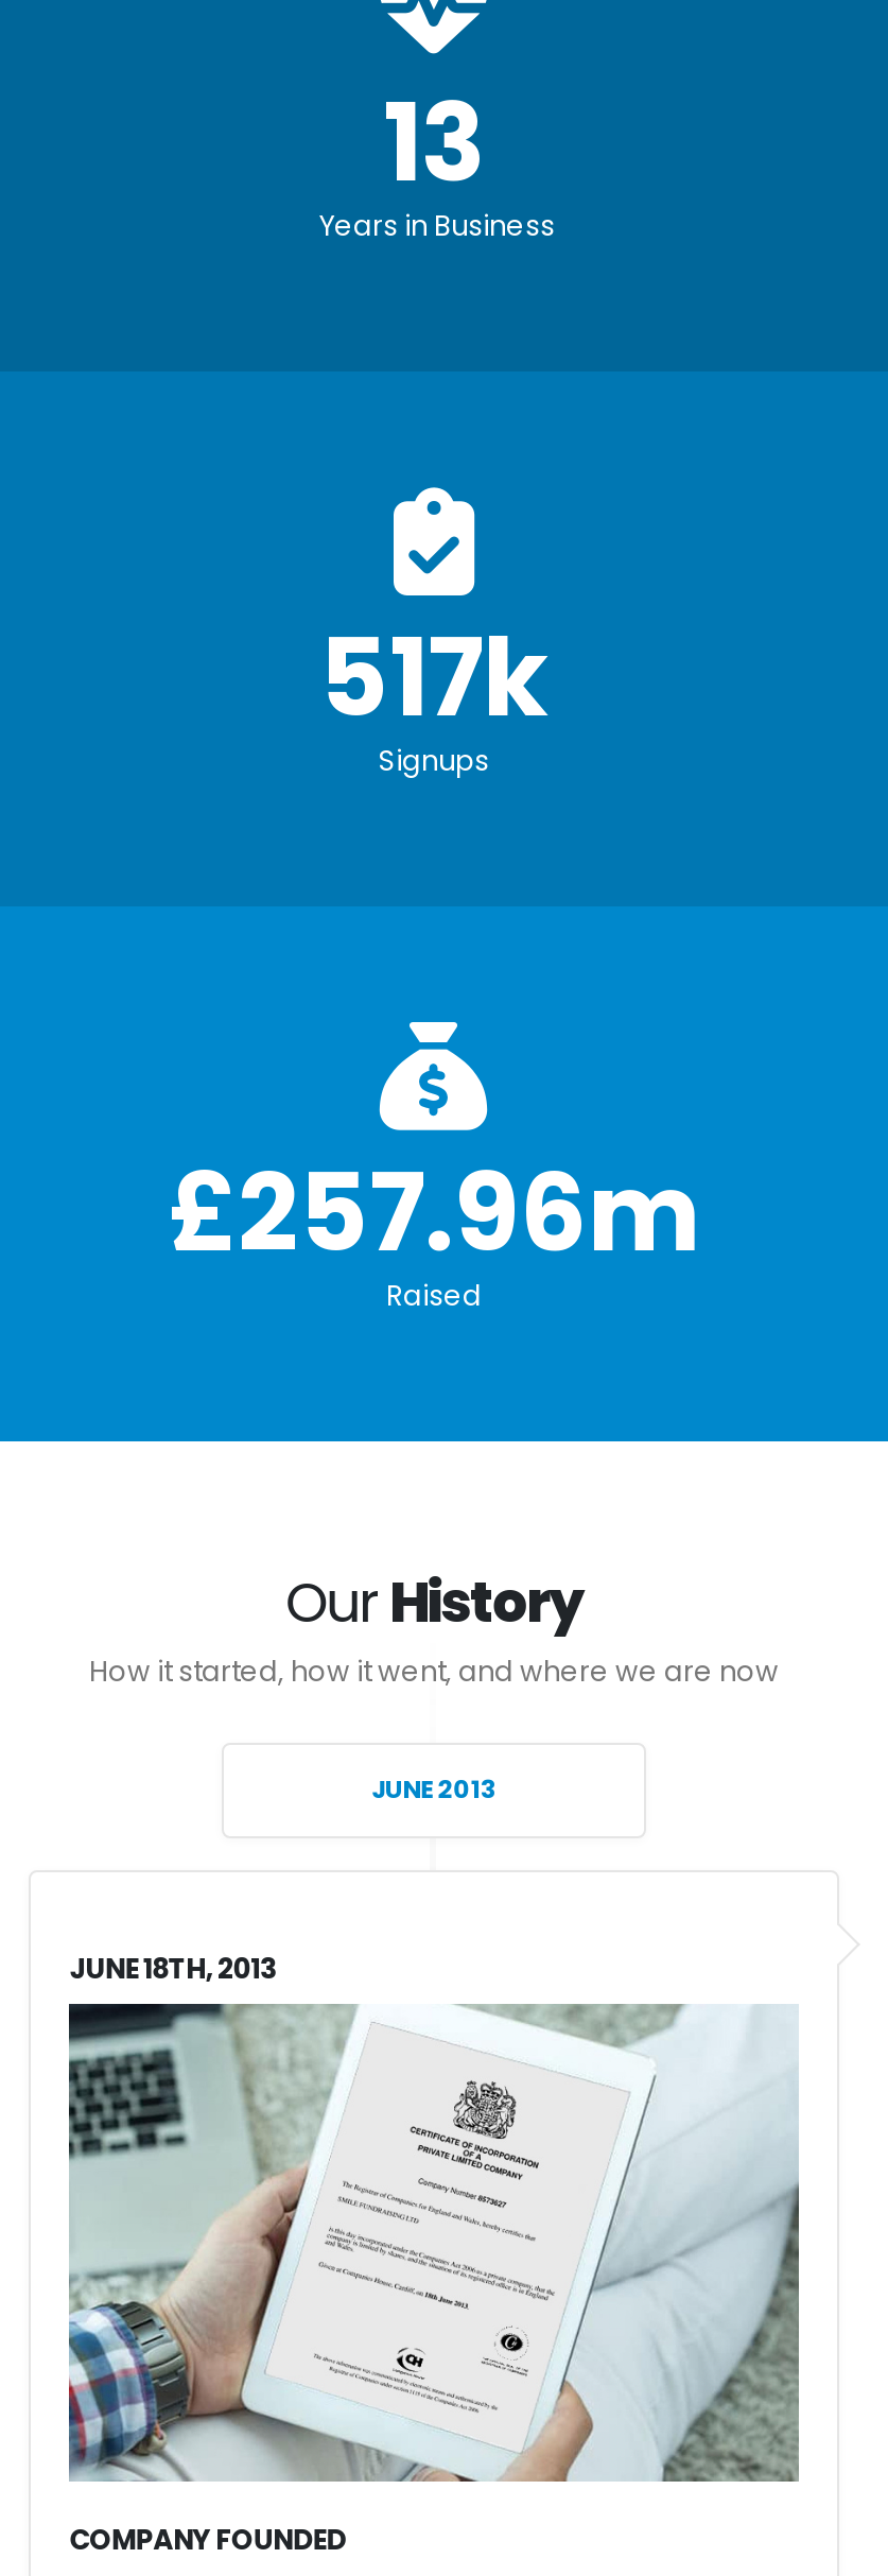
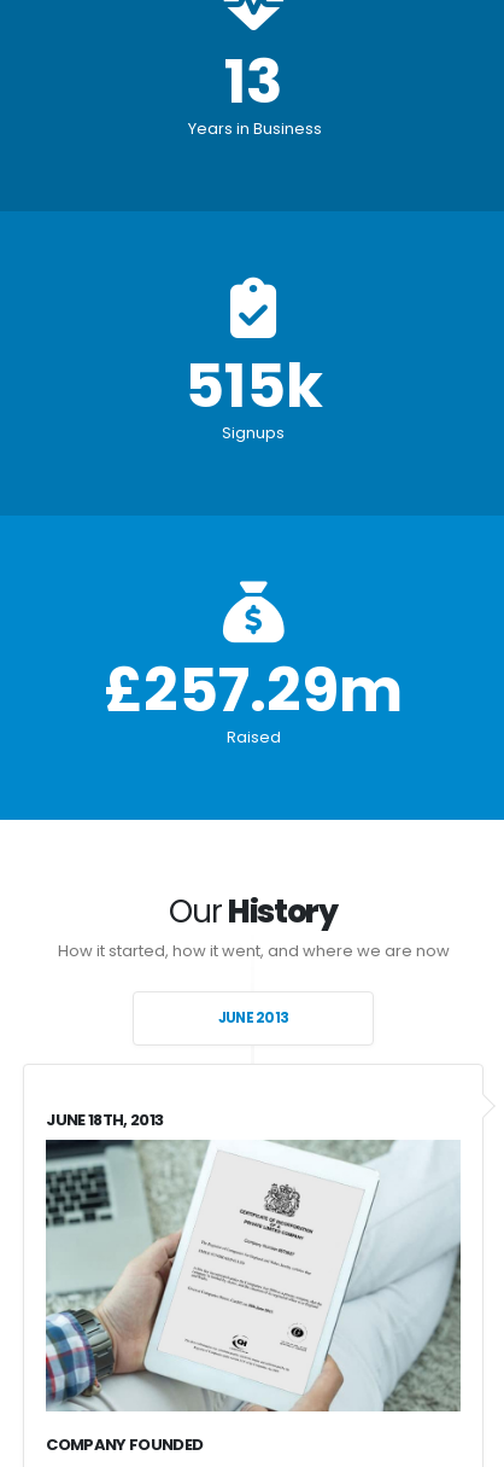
- 517k
+ 515k

- £257.96m
+ £257.29m
